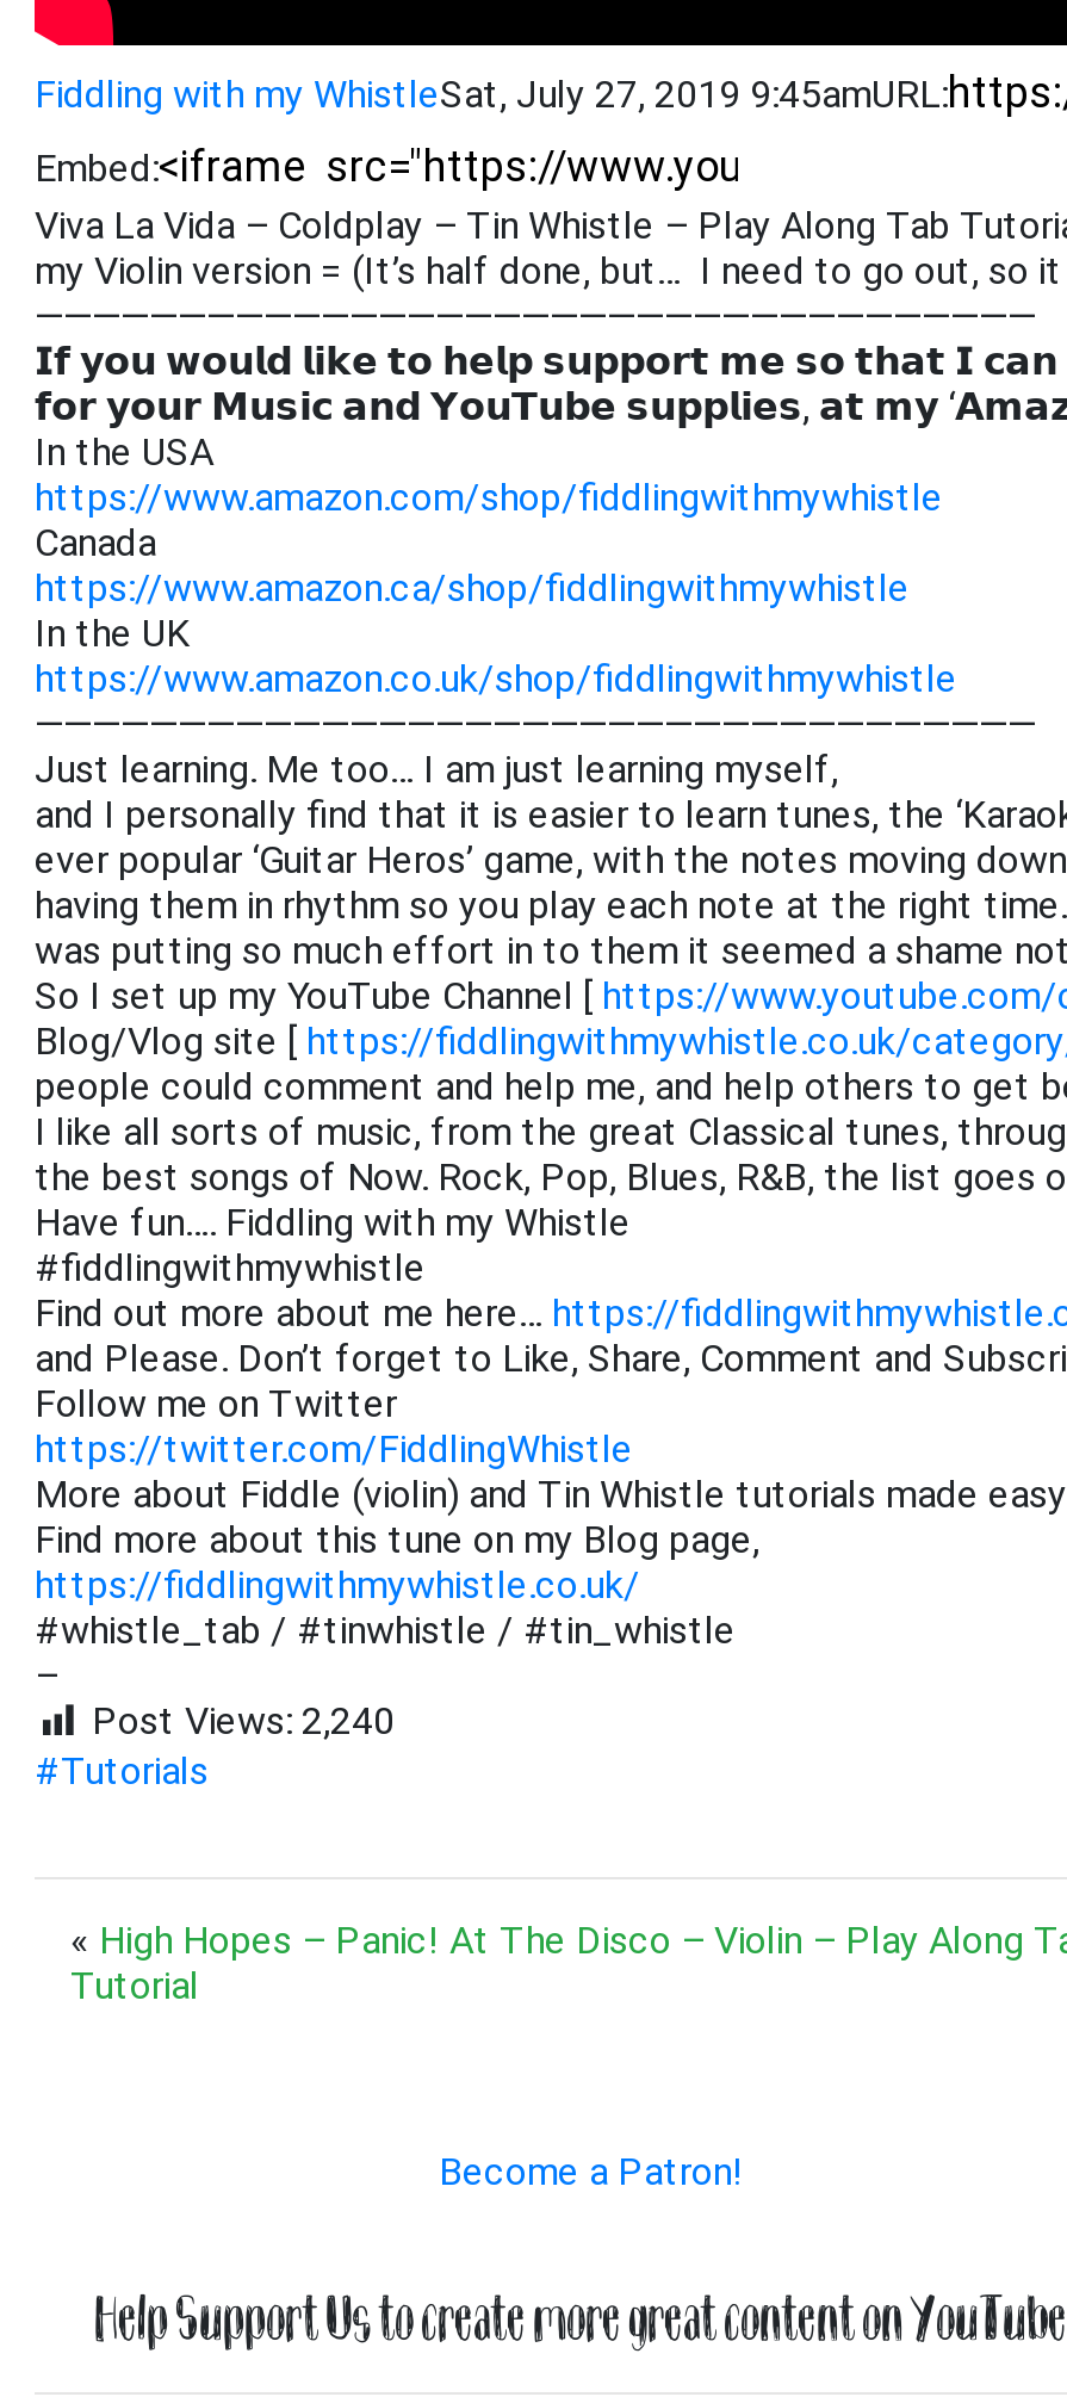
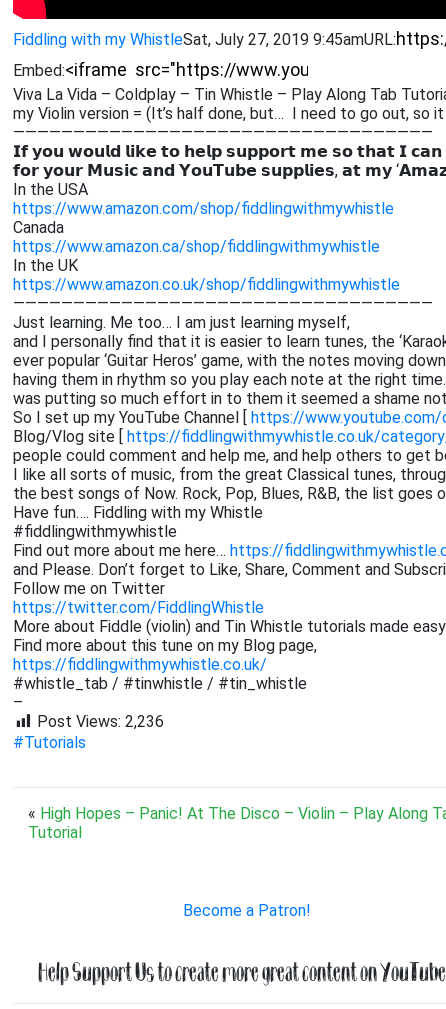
- Post Views: 2,240
+ Post Views: 2,236
